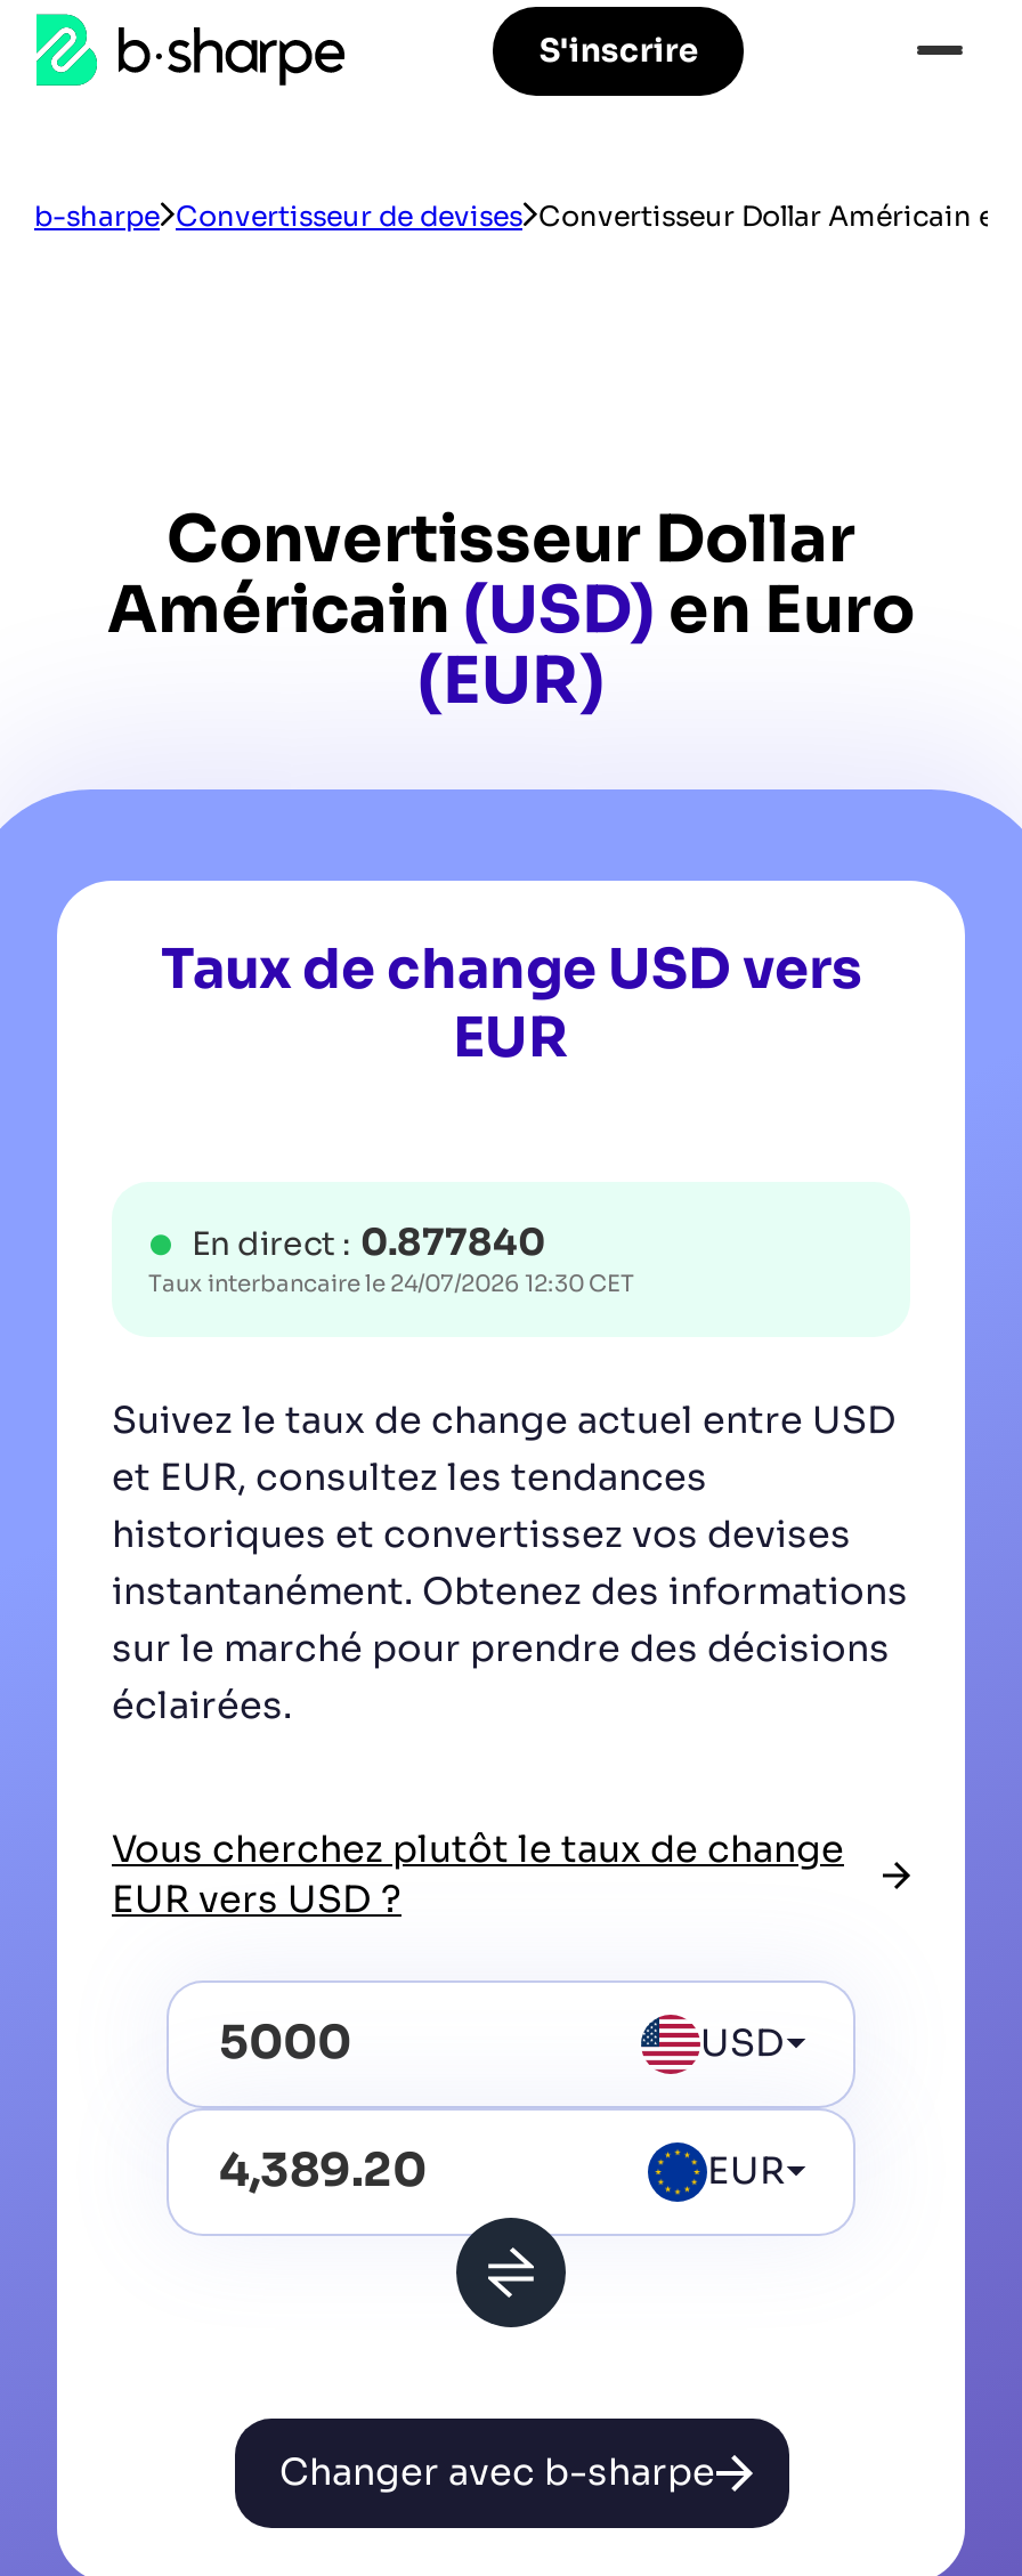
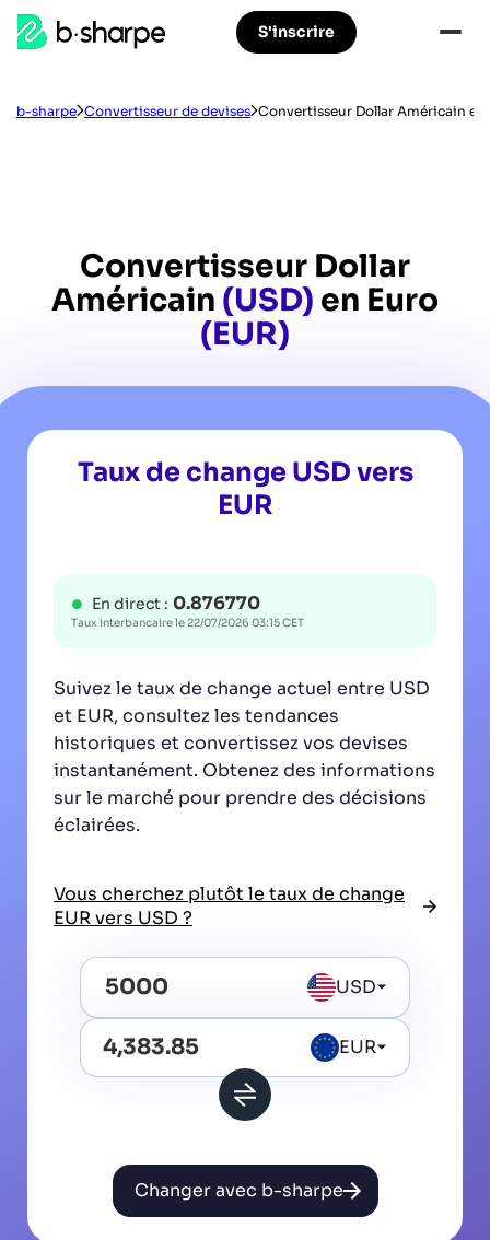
- En direct : 0.877840
+ En direct : 0.876770

- Taux interbancaire le 24/07/2026 12:30 CET
+ Taux interbancaire le 22/07/2026 03:15 CET

+ 4,383.85
